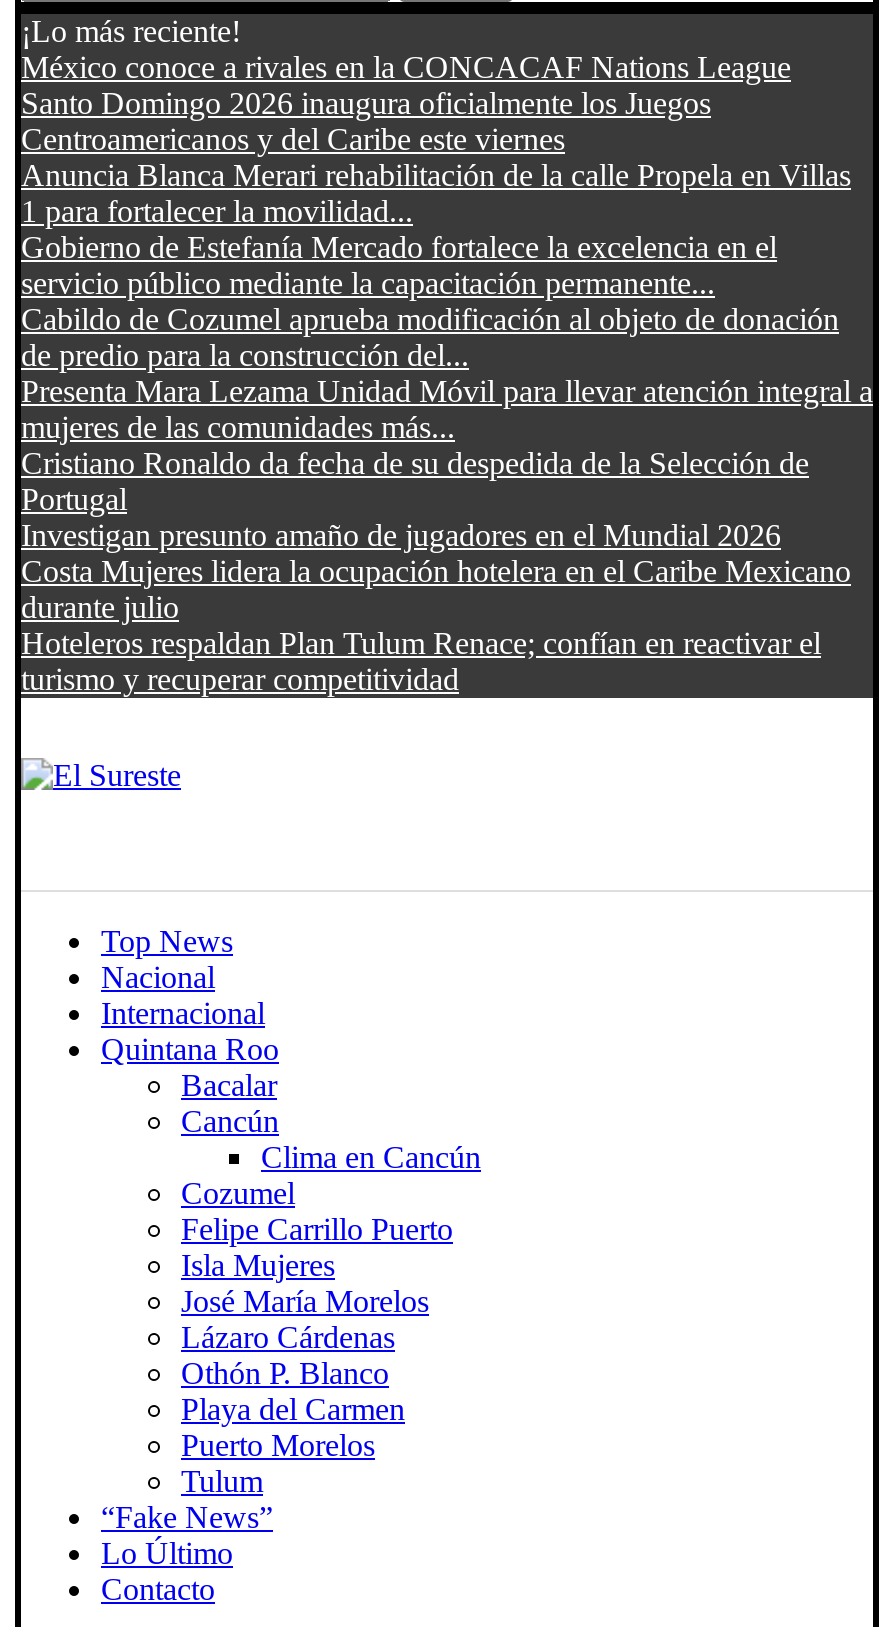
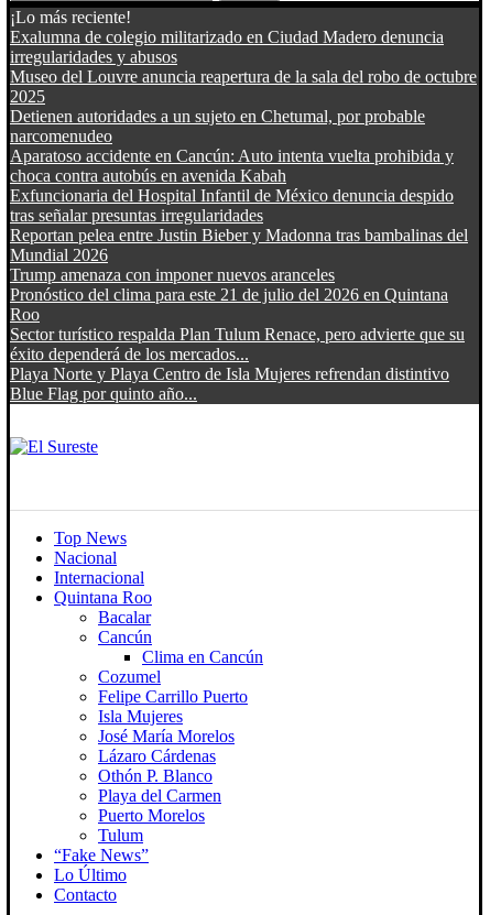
- México conoce a rivales en la CONCACAF Nations League
- Santo Domingo 2026 inaugura oficialmente los Juegos
- Centroamericanos y del Caribe este viernes
- Anuncia Blanca Merari rehabilitación de la calle Propela en Villas
- 1 para fortalecer la movilidad...
- Gobierno de Estefanía Mercado fortalece la excelencia en el
- servicio público mediante la capacitación permanente...
- Cabildo de Cozumel aprueba modificación al objeto de donación
- de predio para la construcción del...
- Presenta Mara Lezama Unidad Móvil para llevar atención integral a
- mujeres de las comunidades más...
- Cristiano Ronaldo da fecha de su despedida de la Selección de
- Portugal
- Investigan presunto amaño de jugadores en el Mundial 2026
- Costa Mujeres lidera la ocupación hotelera en el Caribe Mexicano
- durante julio
- Hoteleros respaldan Plan Tulum Renace; confían en reactivar el
- turismo y recuperar competitividad
+ Exalumna de colegio militarizado en Ciudad Madero denuncia
+ irregularidades y abusos
+ Museo del Louvre anuncia reapertura de la sala del robo de octubre
+ 2025
+ Detienen autoridades a un sujeto en Chetumal, por probable
+ narcomenudeo
+ Aparatoso accidente en Cancún: Auto intenta vuelta prohibida y
+ choca contra autobús en avenida Kabah
+ Exfuncionaria del Hospital Infantil de México denuncia despido
+ tras señalar presuntas irregularidades
+ Reportan pelea entre Justin Bieber y Madonna tras bambalinas del
+ Mundial 2026
+ Trump amenaza con imponer nuevos aranceles
+ Pronóstico del clima para este 21 de julio del 2026 en Quintana
+ Roo
+ Sector turístico respalda Plan Tulum Renace, pero advierte que su
+ éxito dependerá de los mercados...
+ Playa Norte y Playa Centro de Isla Mujeres refrendan distintivo
+ Blue Flag por quinto año...
